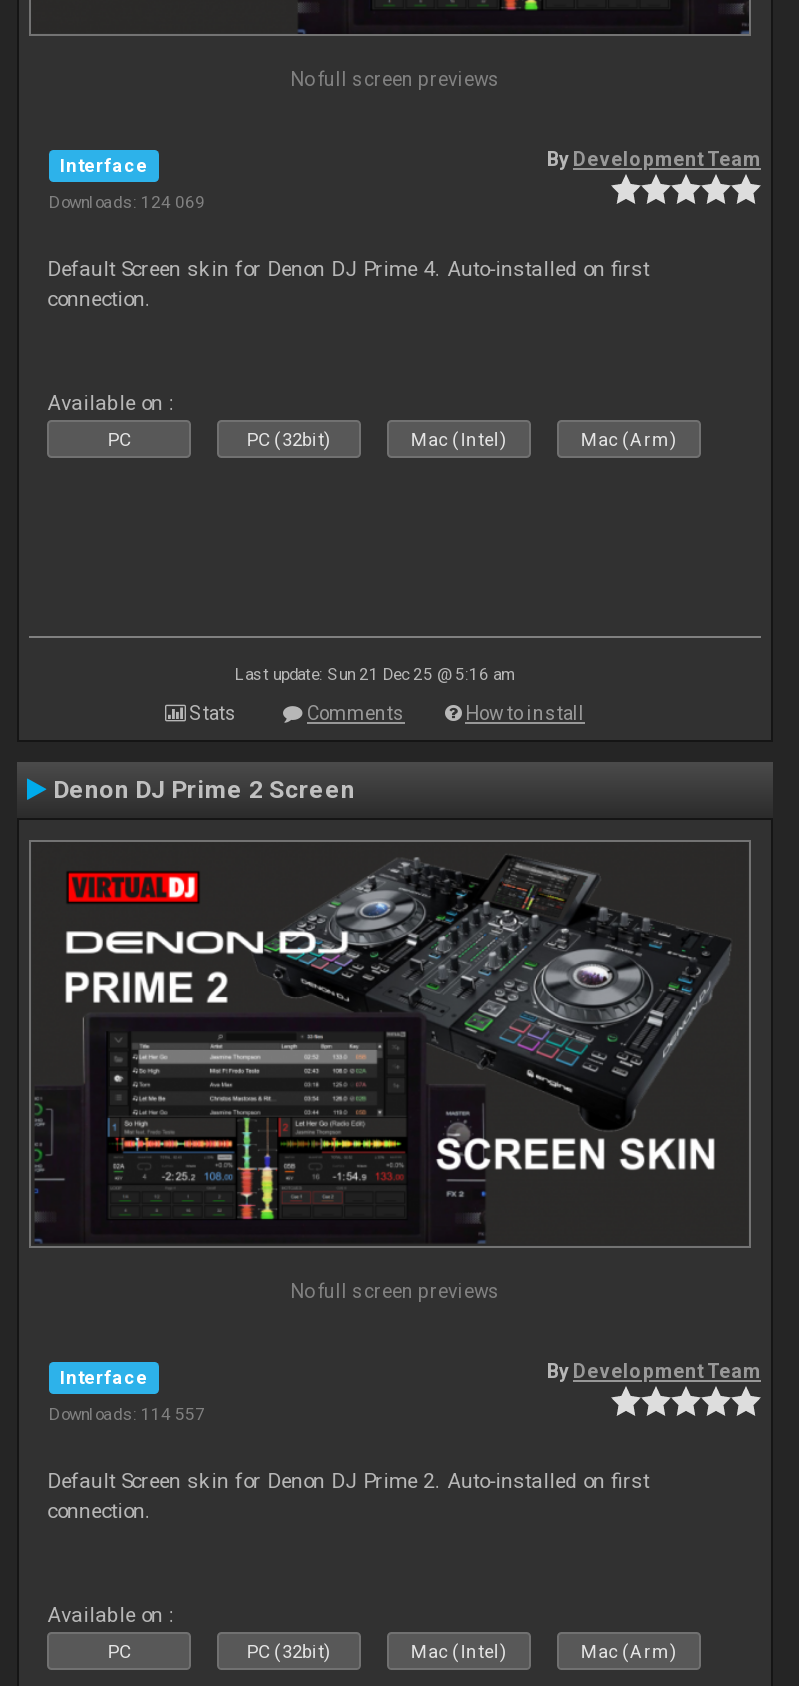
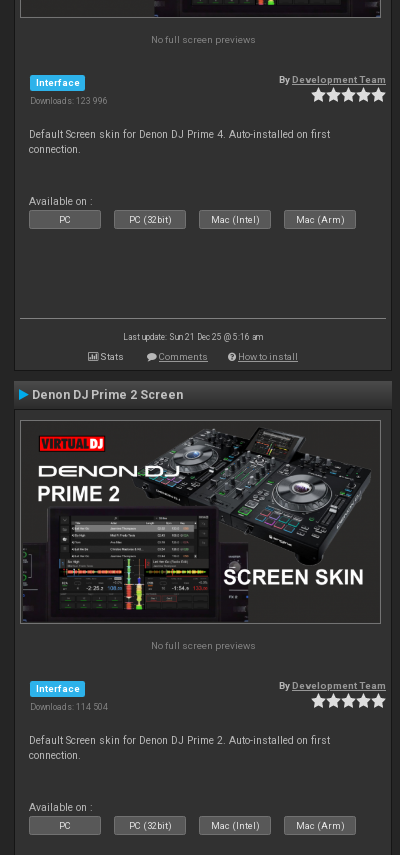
- Downloads: 124 069
+ Downloads: 123 996

- Downloads: 114 557
+ Downloads: 114 504
